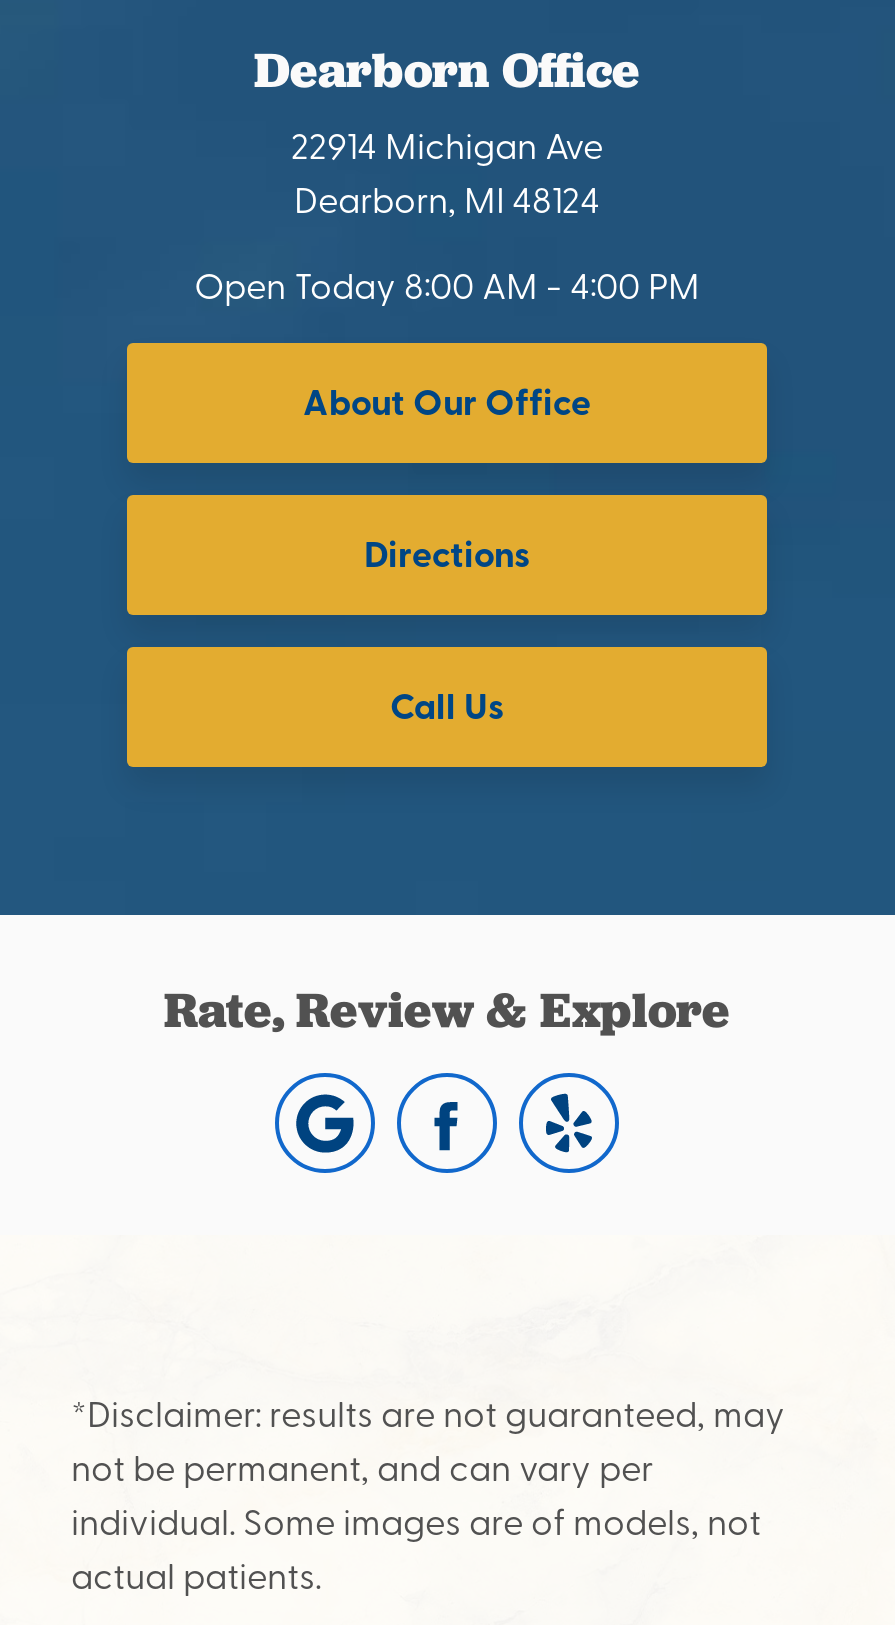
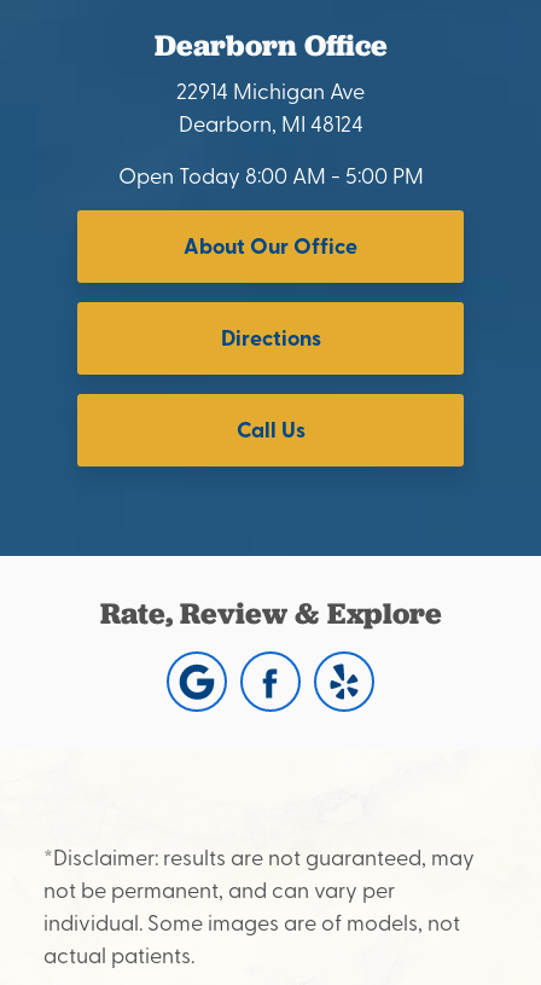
- Open Today 8:00 AM - 4:00 PM
+ Open Today 8:00 AM - 5:00 PM
